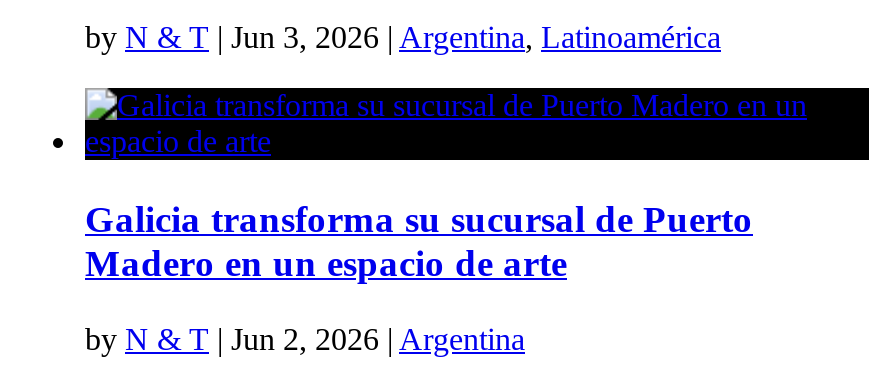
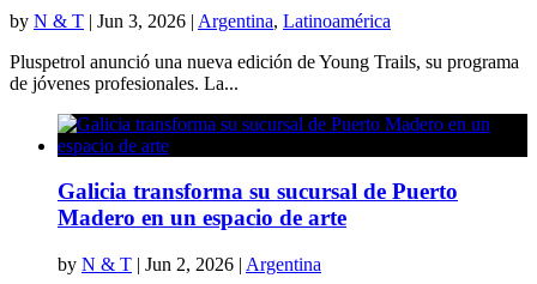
+ Pluspetrol anunció una nueva edición de Young Trails, su programa
+ de jóvenes profesionales. La...
